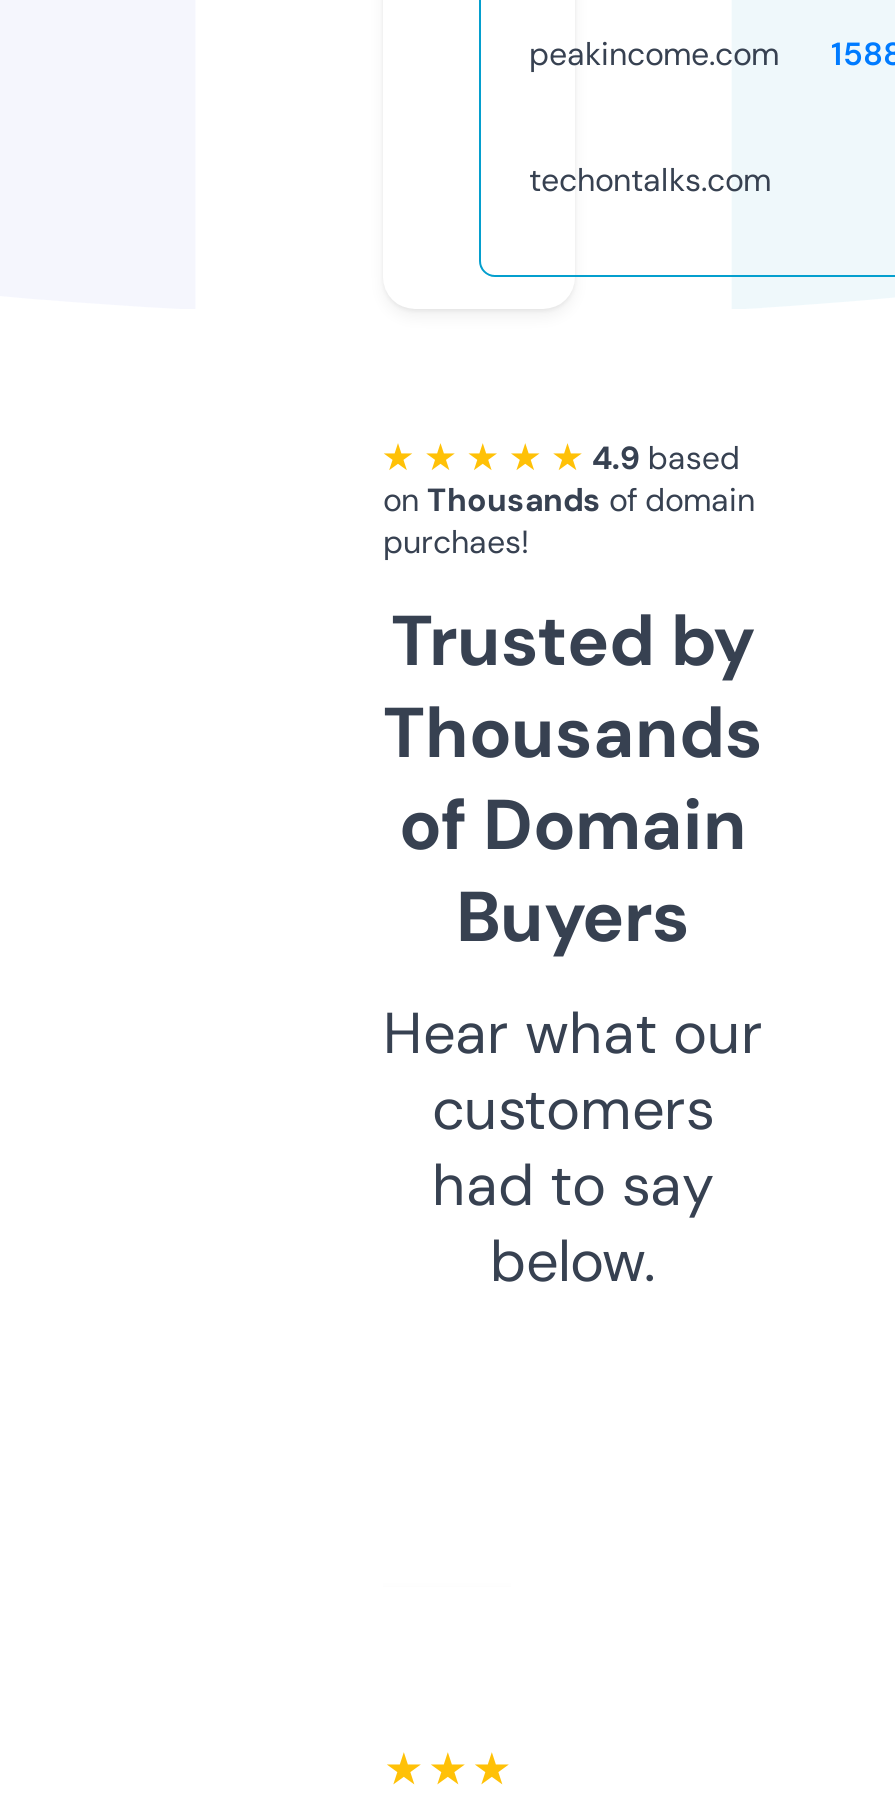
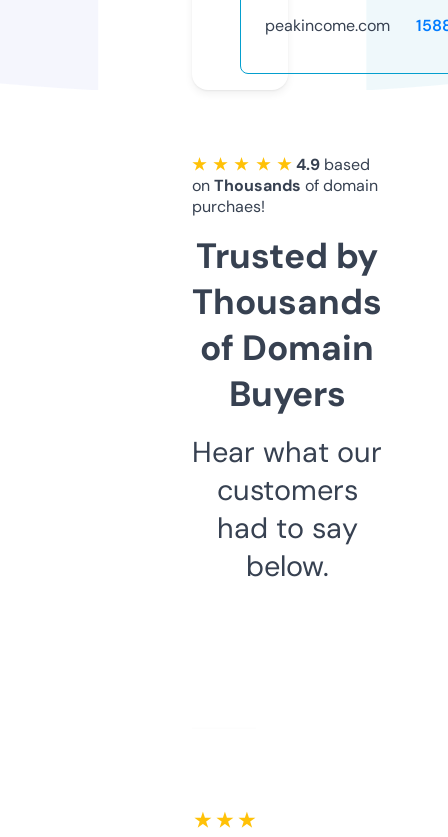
- techontalks.com
